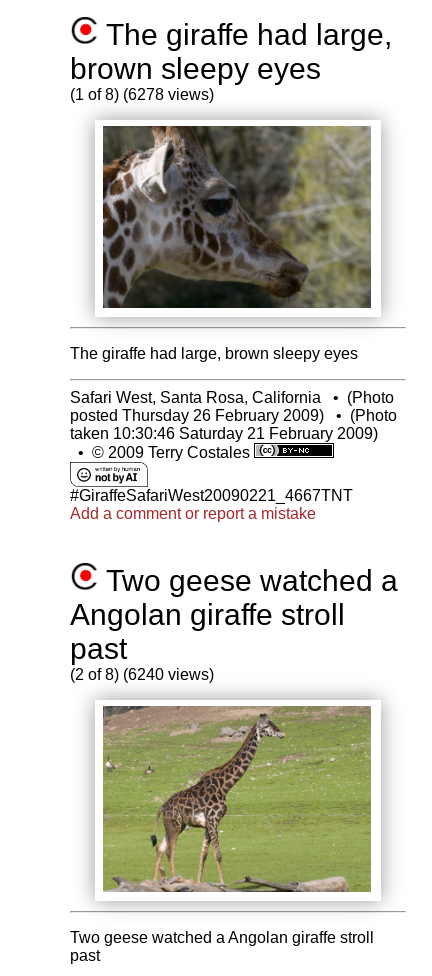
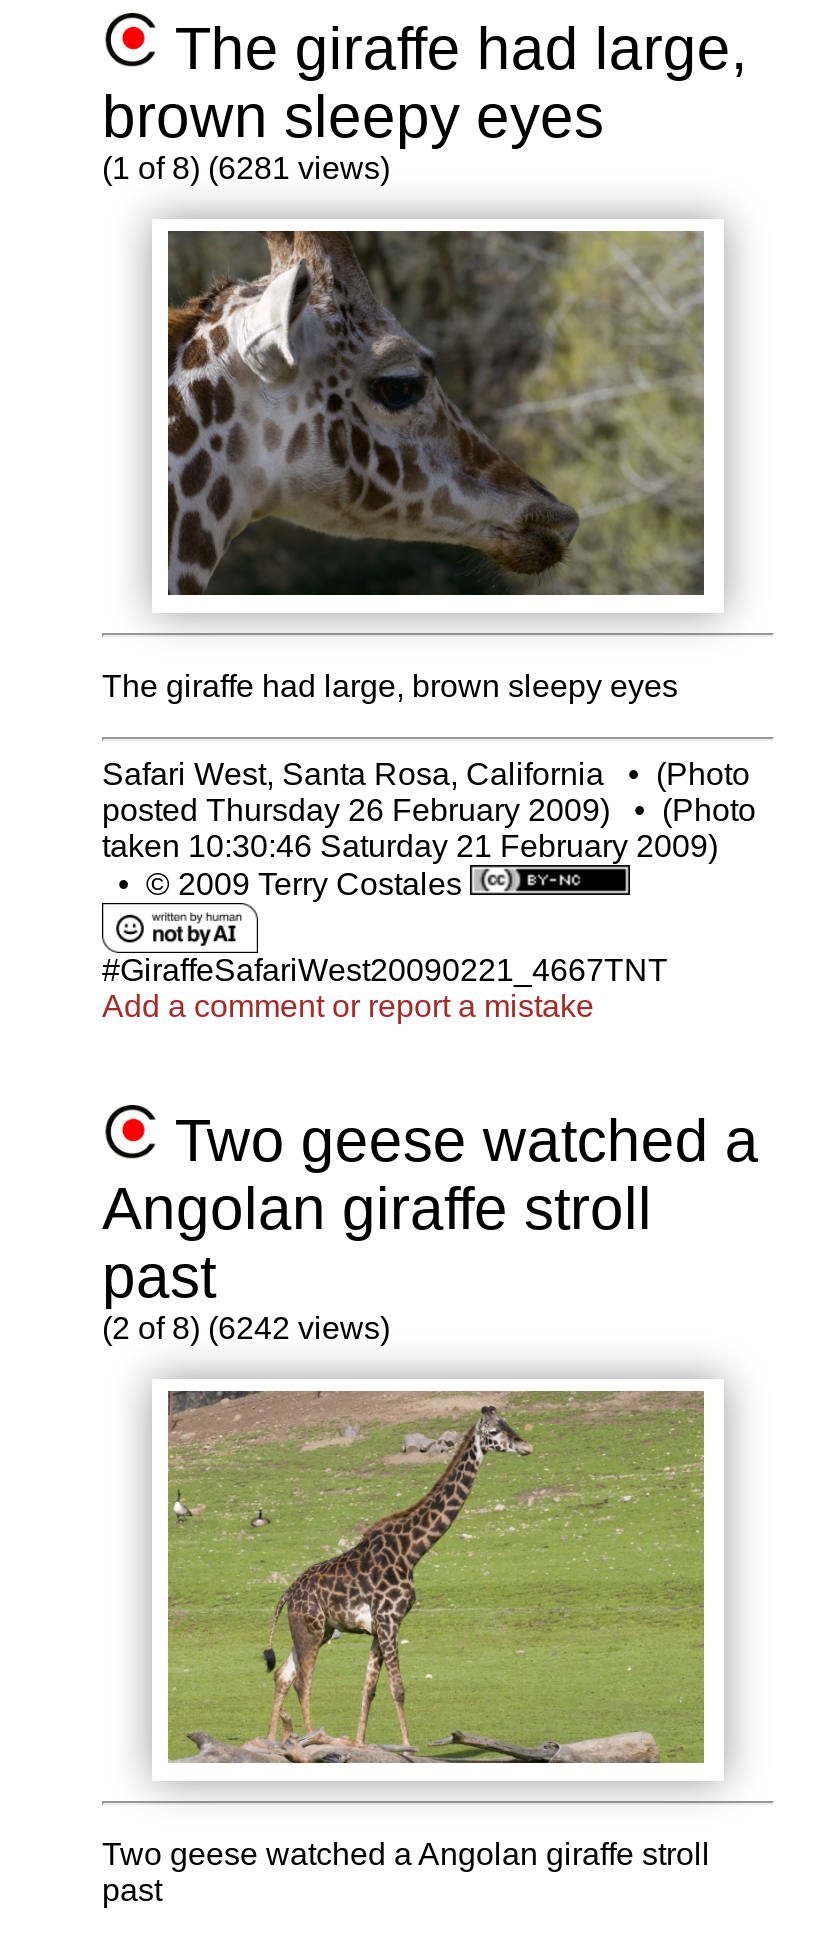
- (1 of 8) (6278 views)
+ (1 of 8) (6281 views)

- (2 of 8) (6240 views)
+ (2 of 8) (6242 views)
